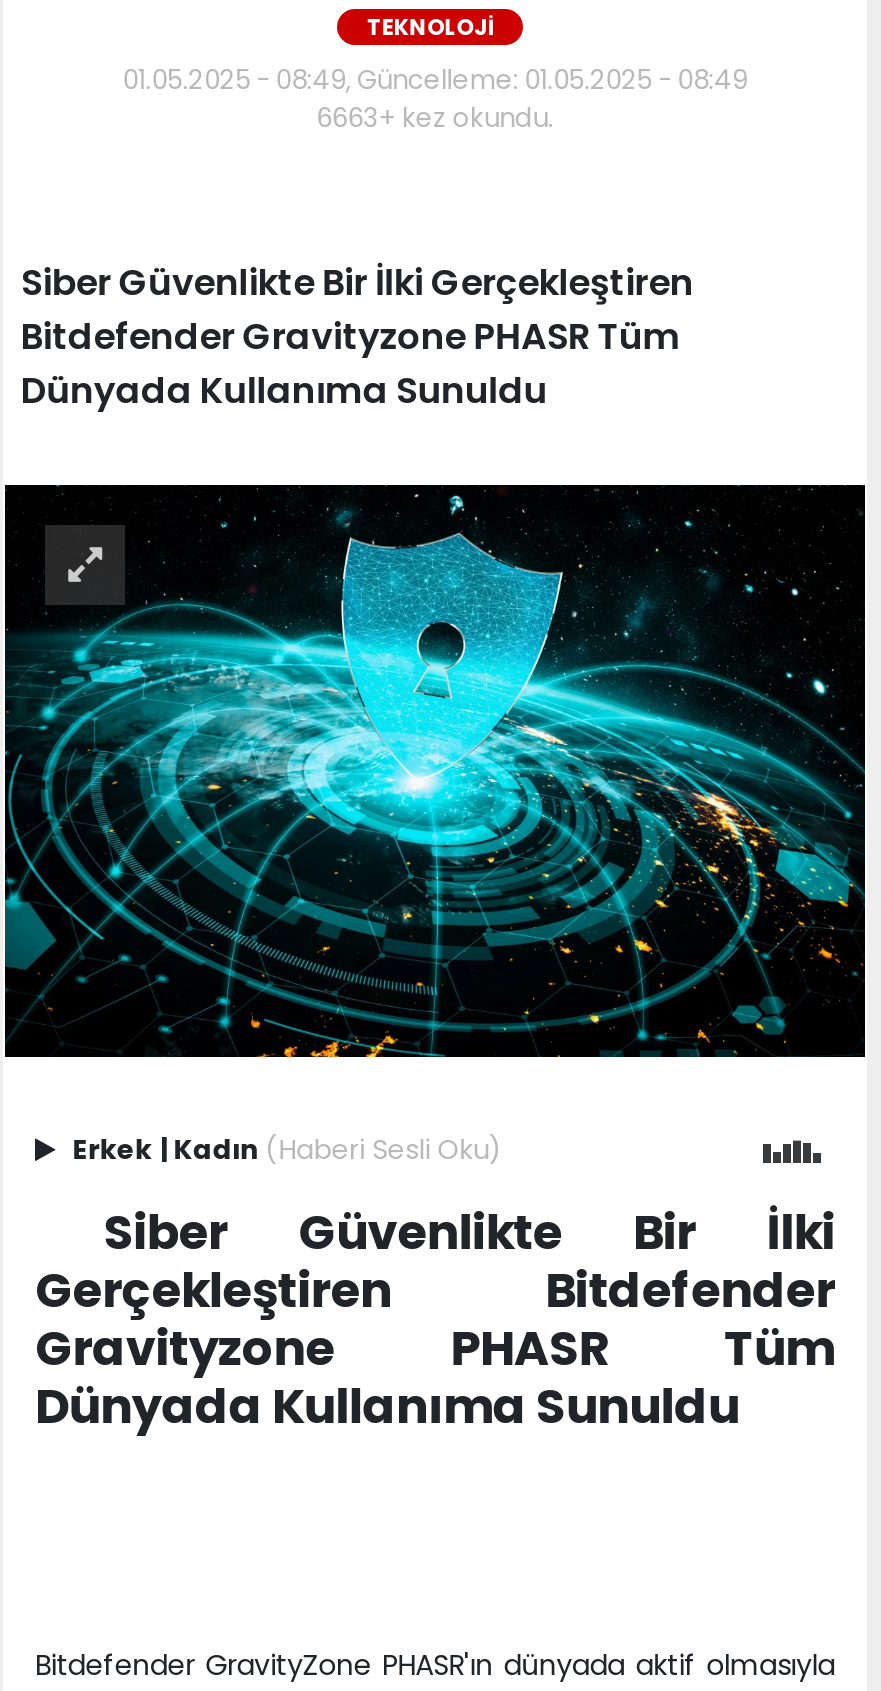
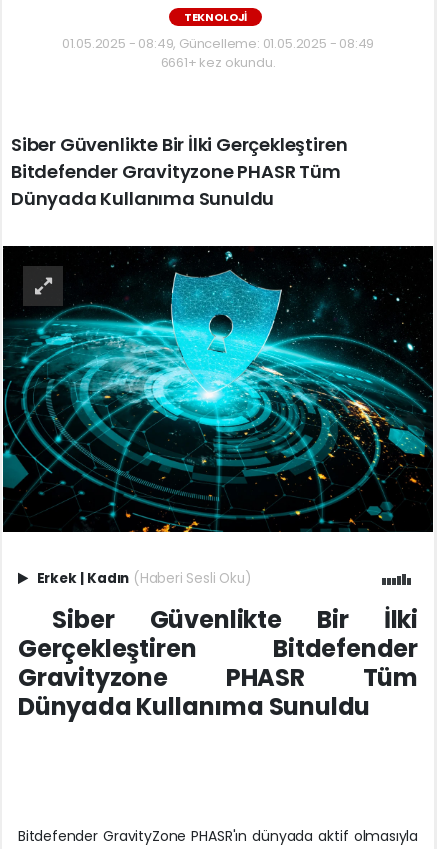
- 6663+ kez okundu.
+ 6661+ kez okundu.
